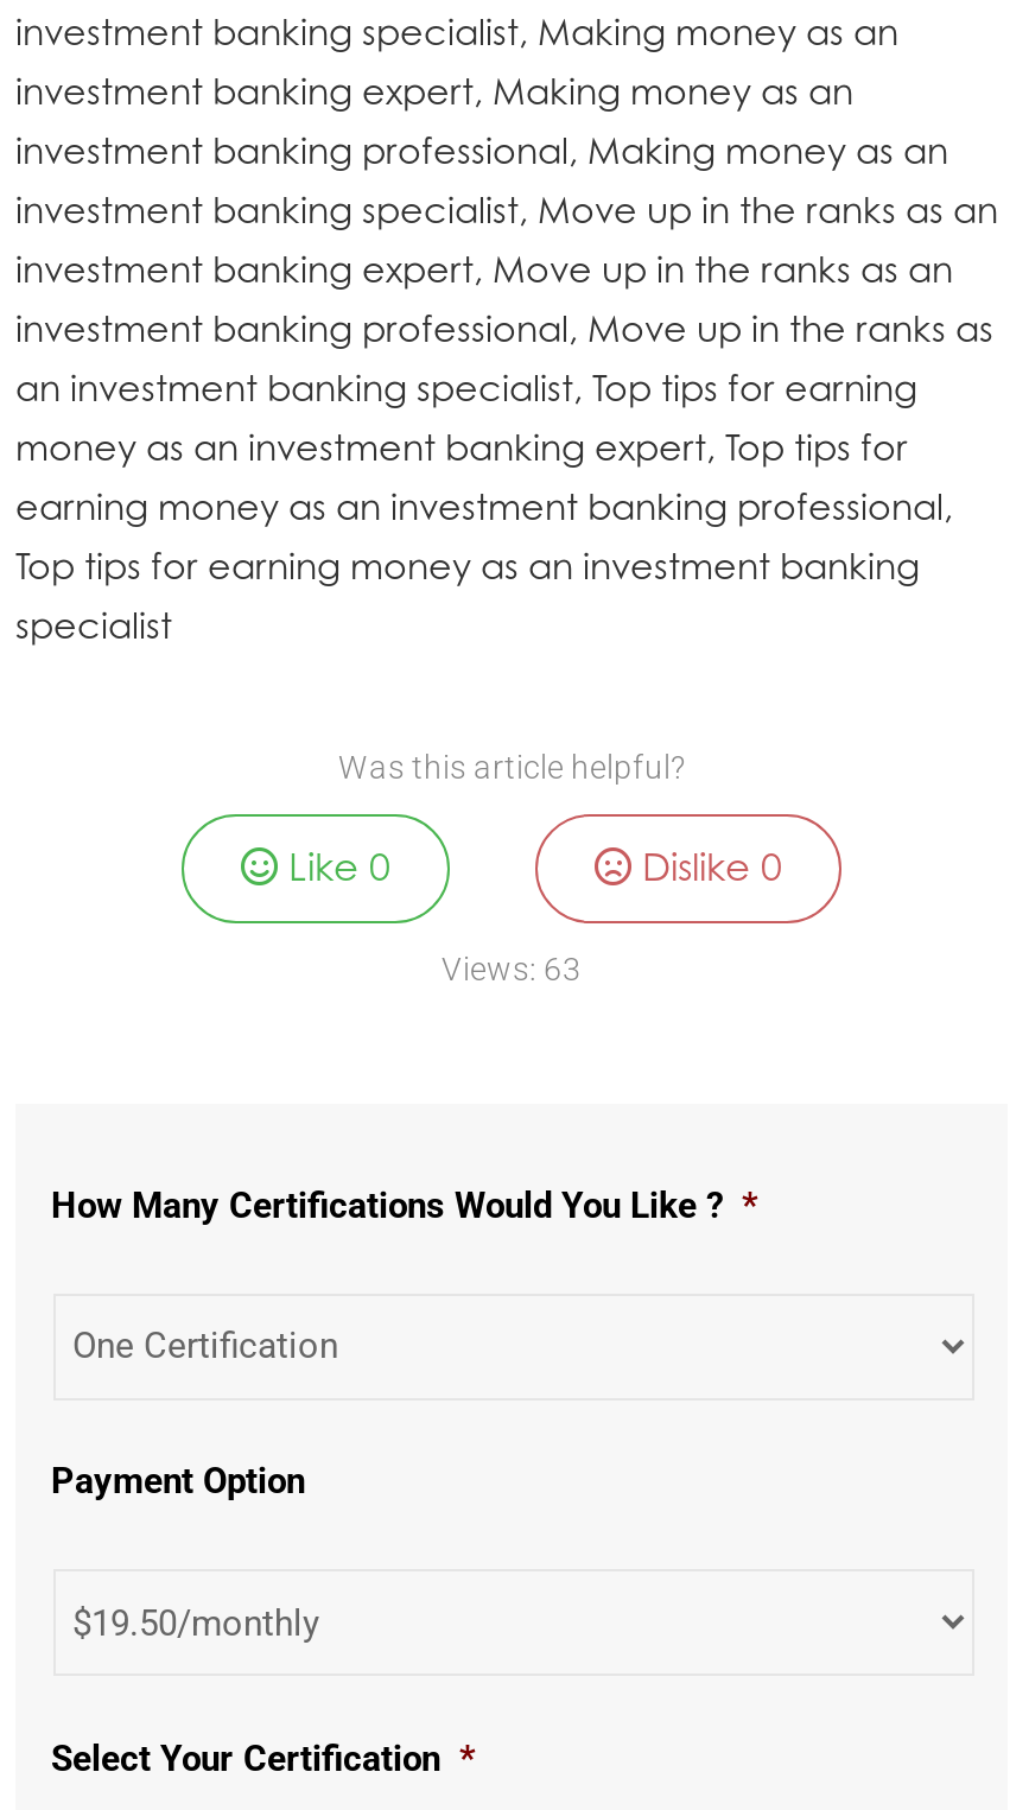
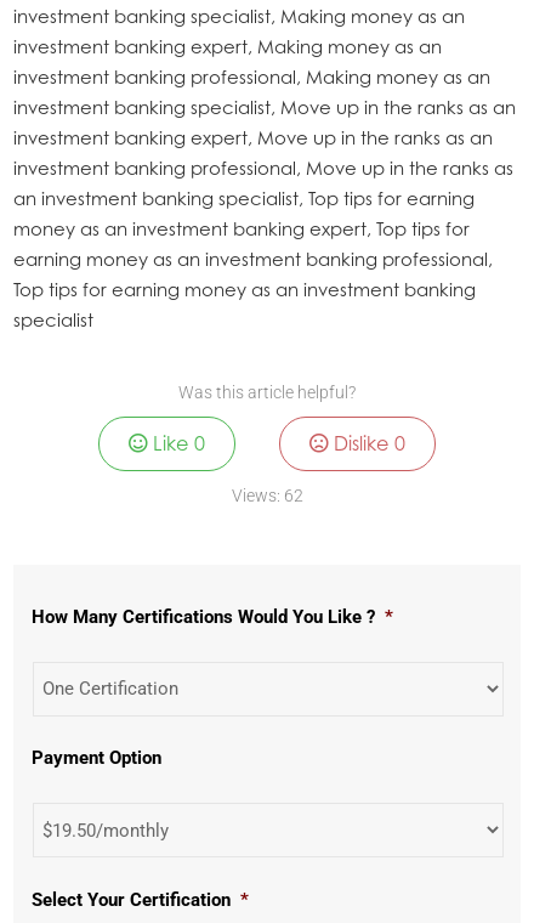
- Views: 63
+ Views: 62
